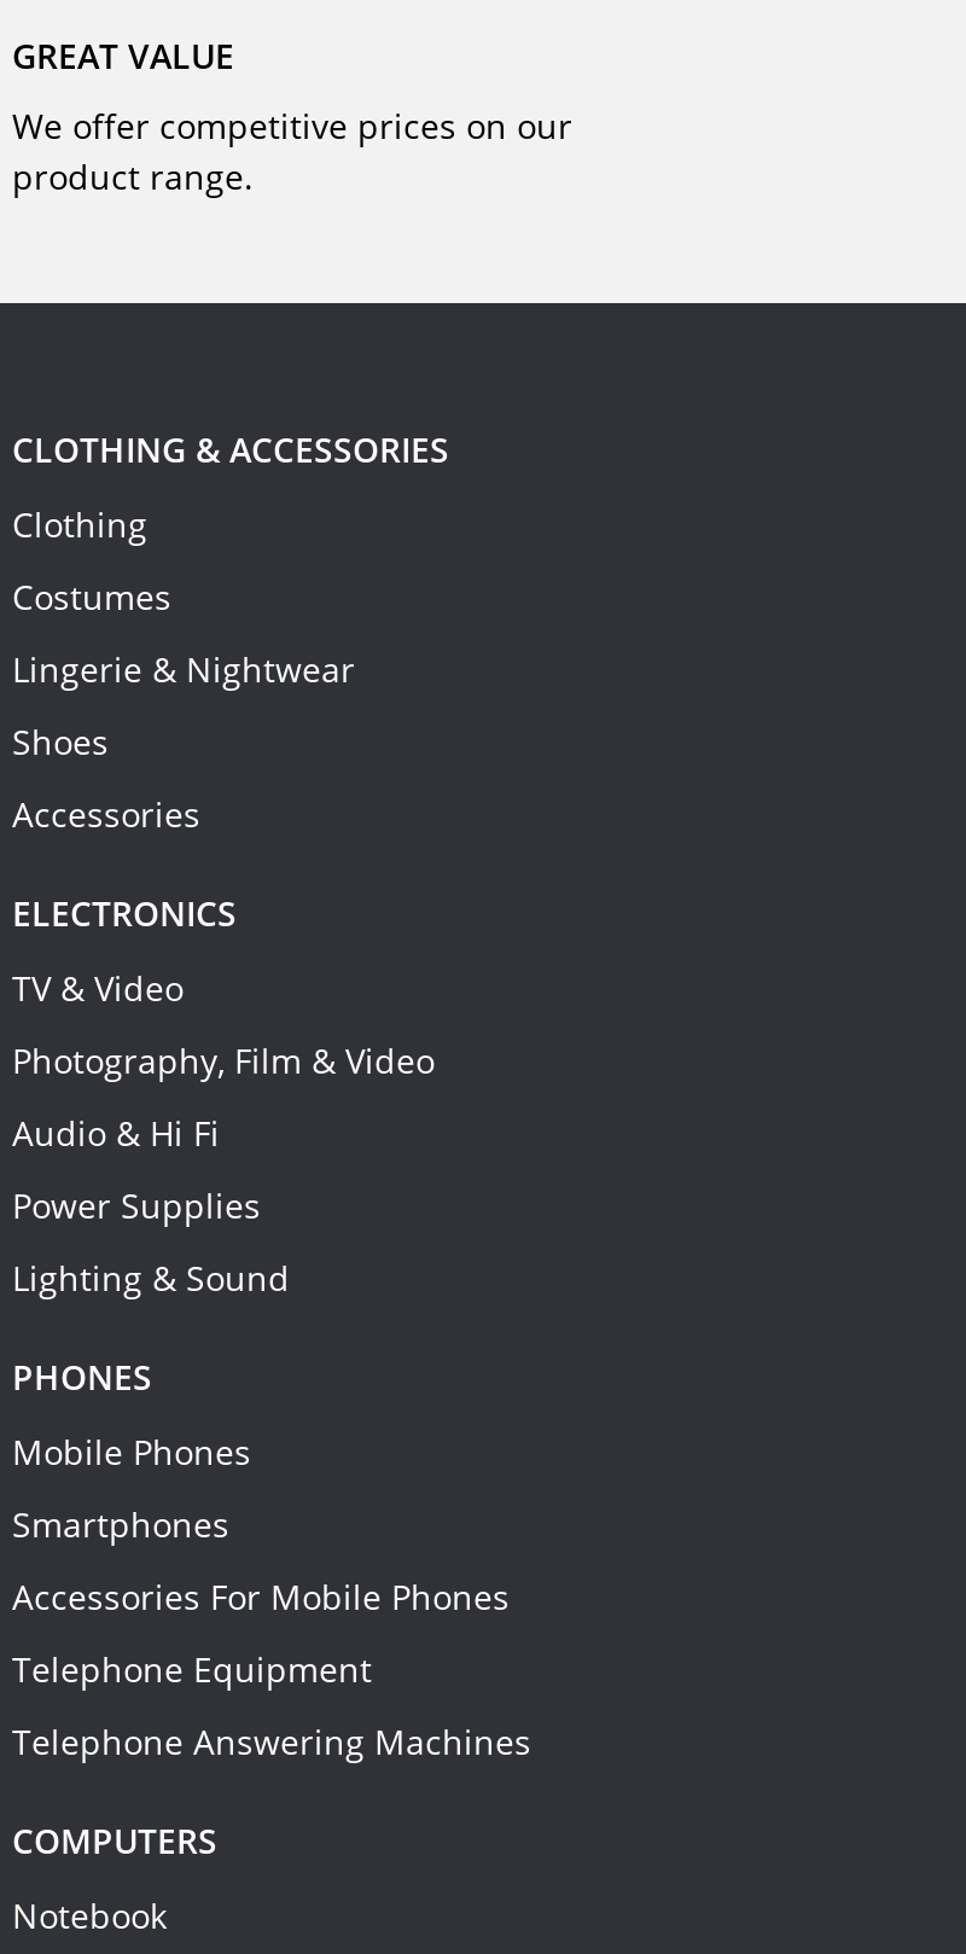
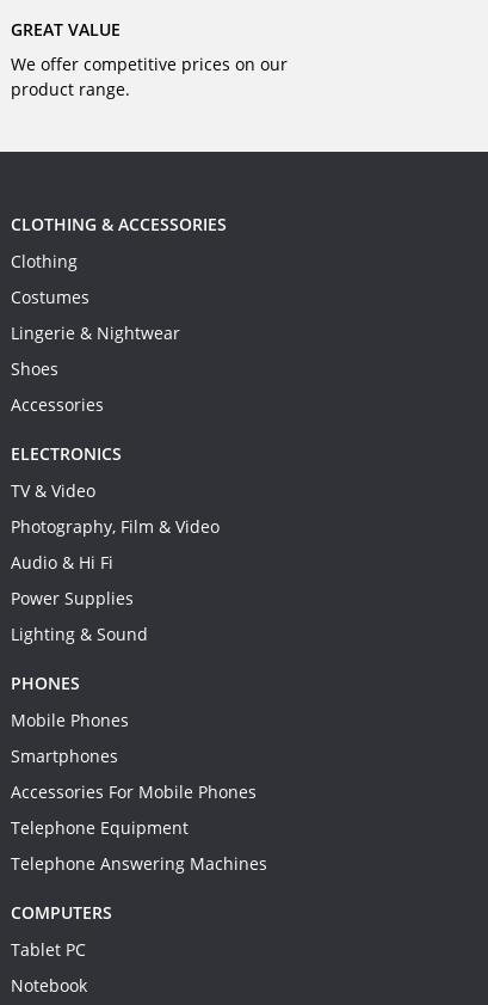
+ Tablet PC
